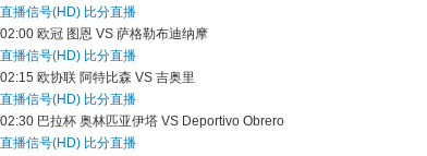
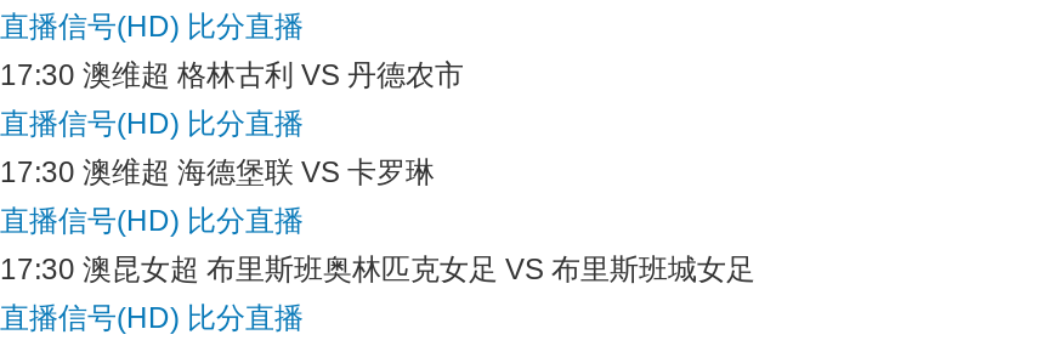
- 02:00 欧冠图恩 VS 萨格勒布迪纳摩
+ 17:30 澳维超格林古利 VS 丹德农市

- 02:15 欧协联阿特比森 VS 吉奥里
+ 17:30 澳维超海德堡联 VS 卡罗琳

- 02:30 巴拉杯奥林匹亚伊塔 VS Deportivo Obrero
+ 17:30 澳昆女超布里斯班奥林匹克女足 VS 布里斯班城女足
